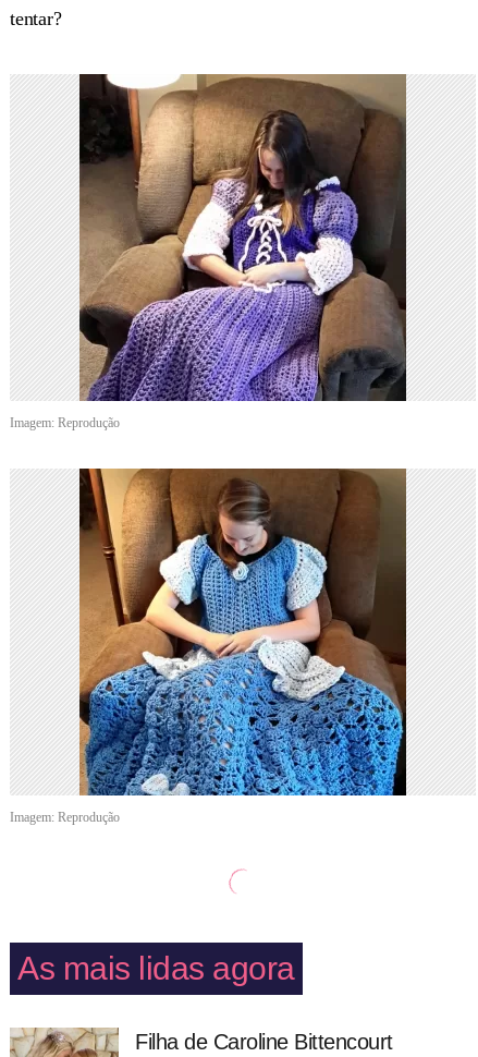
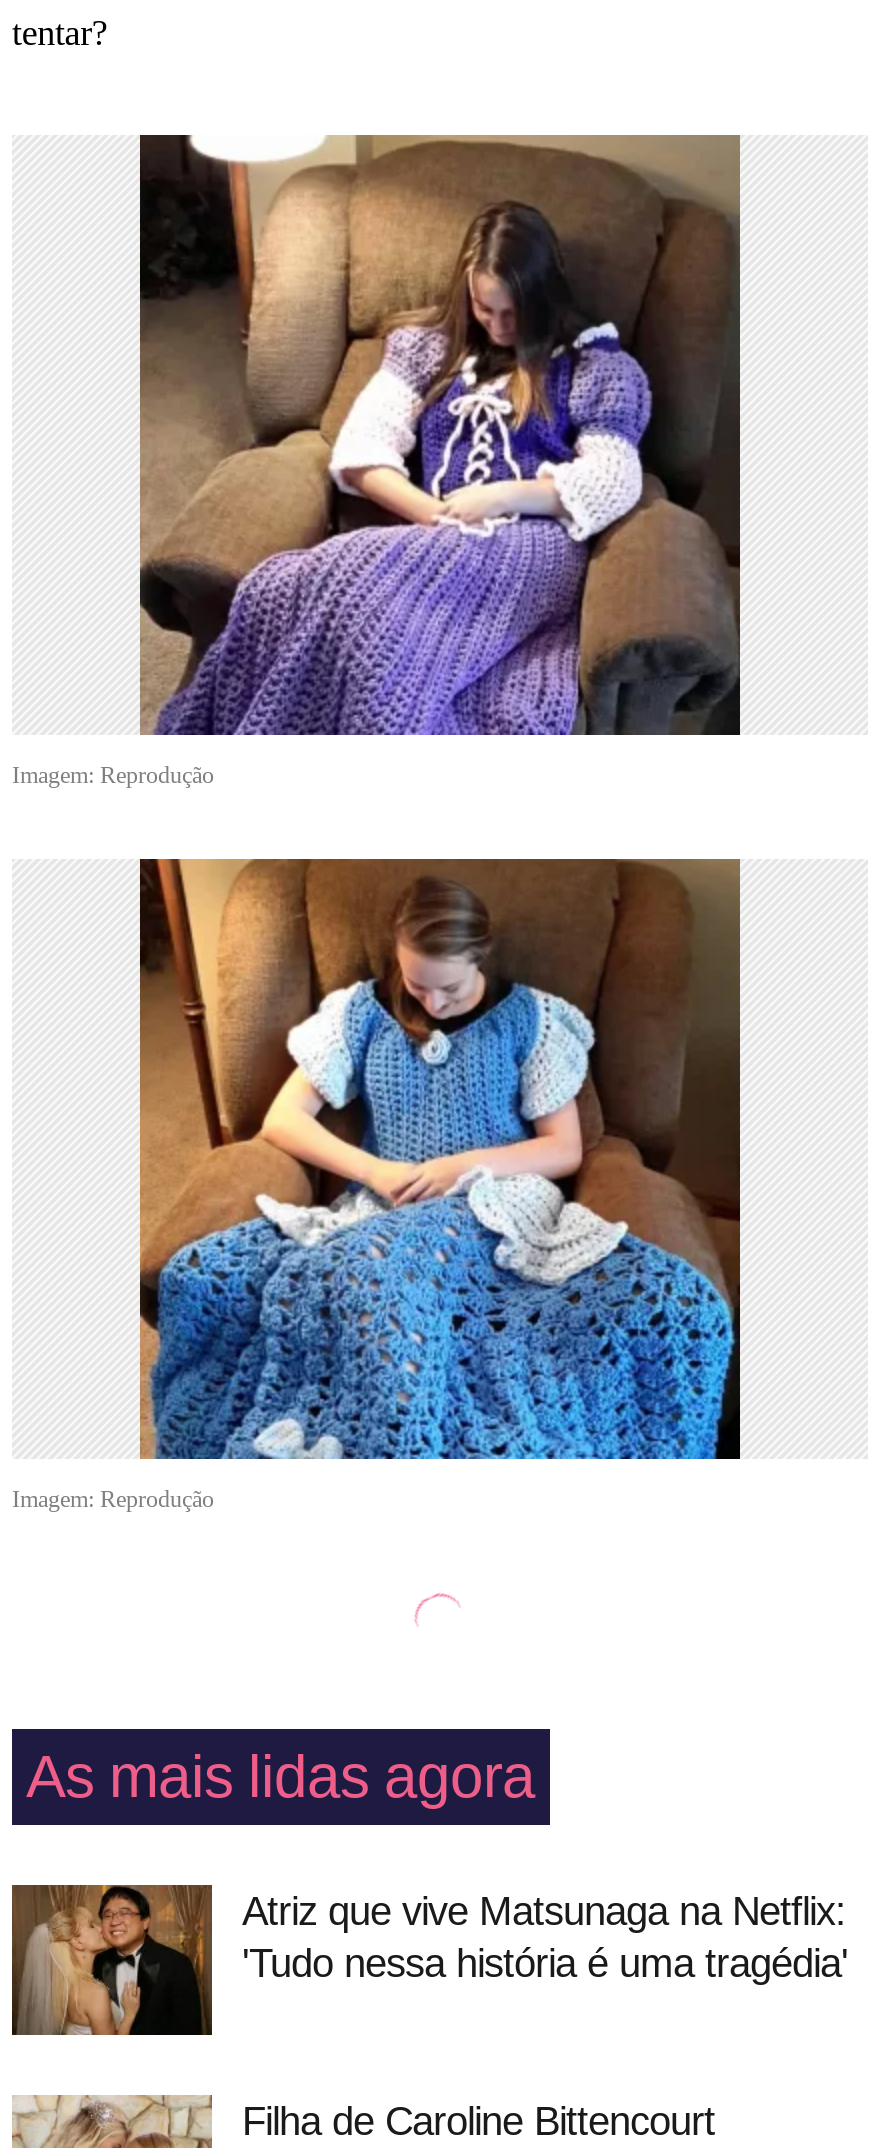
+ [image]
+ Atriz que vive Matsunaga na Netflix:
+ 'Tudo nessa história é uma tragédia'
